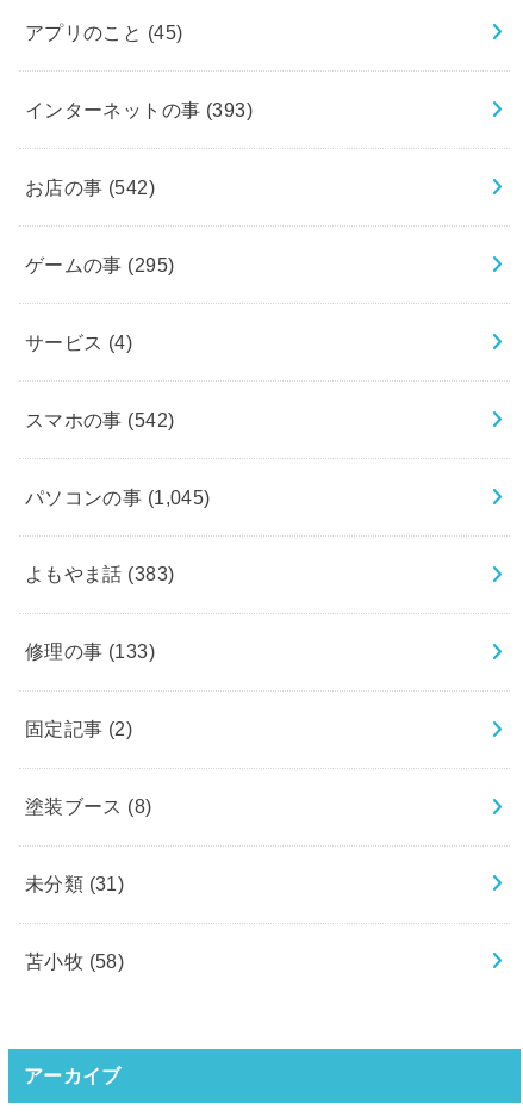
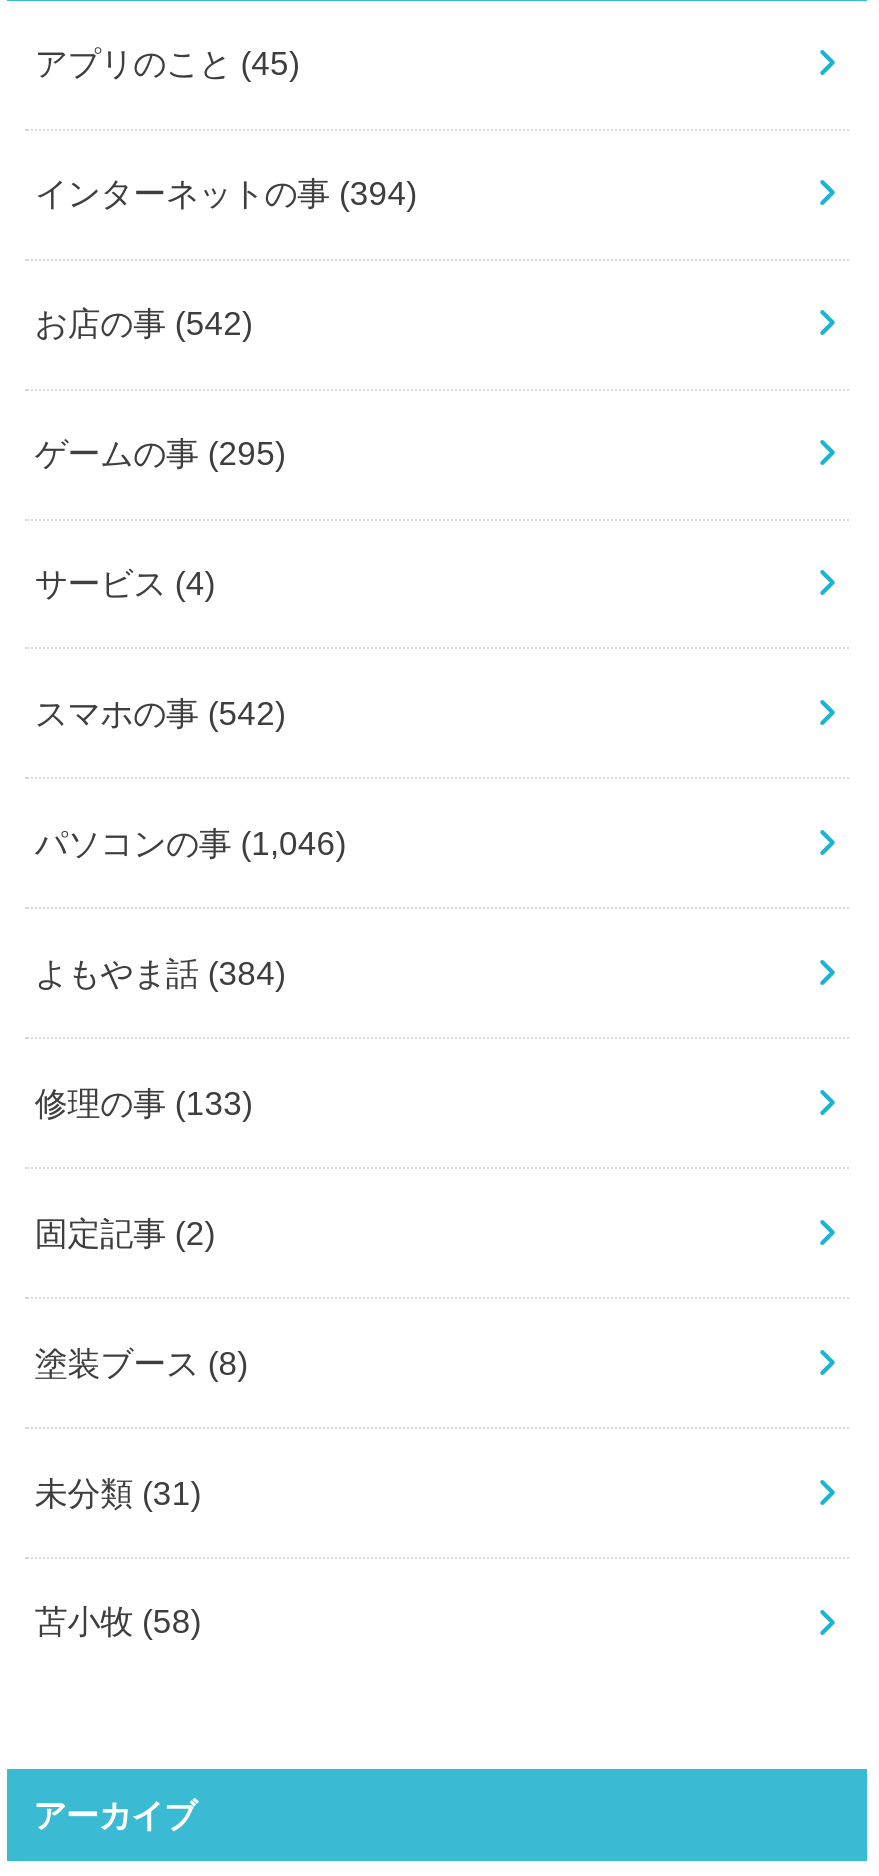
- インターネットの事(393)
+ インターネットの事(394)

- パソコンの事(1,045)
+ パソコンの事(1,046)

- よもやま話(383)
+ よもやま話(384)
